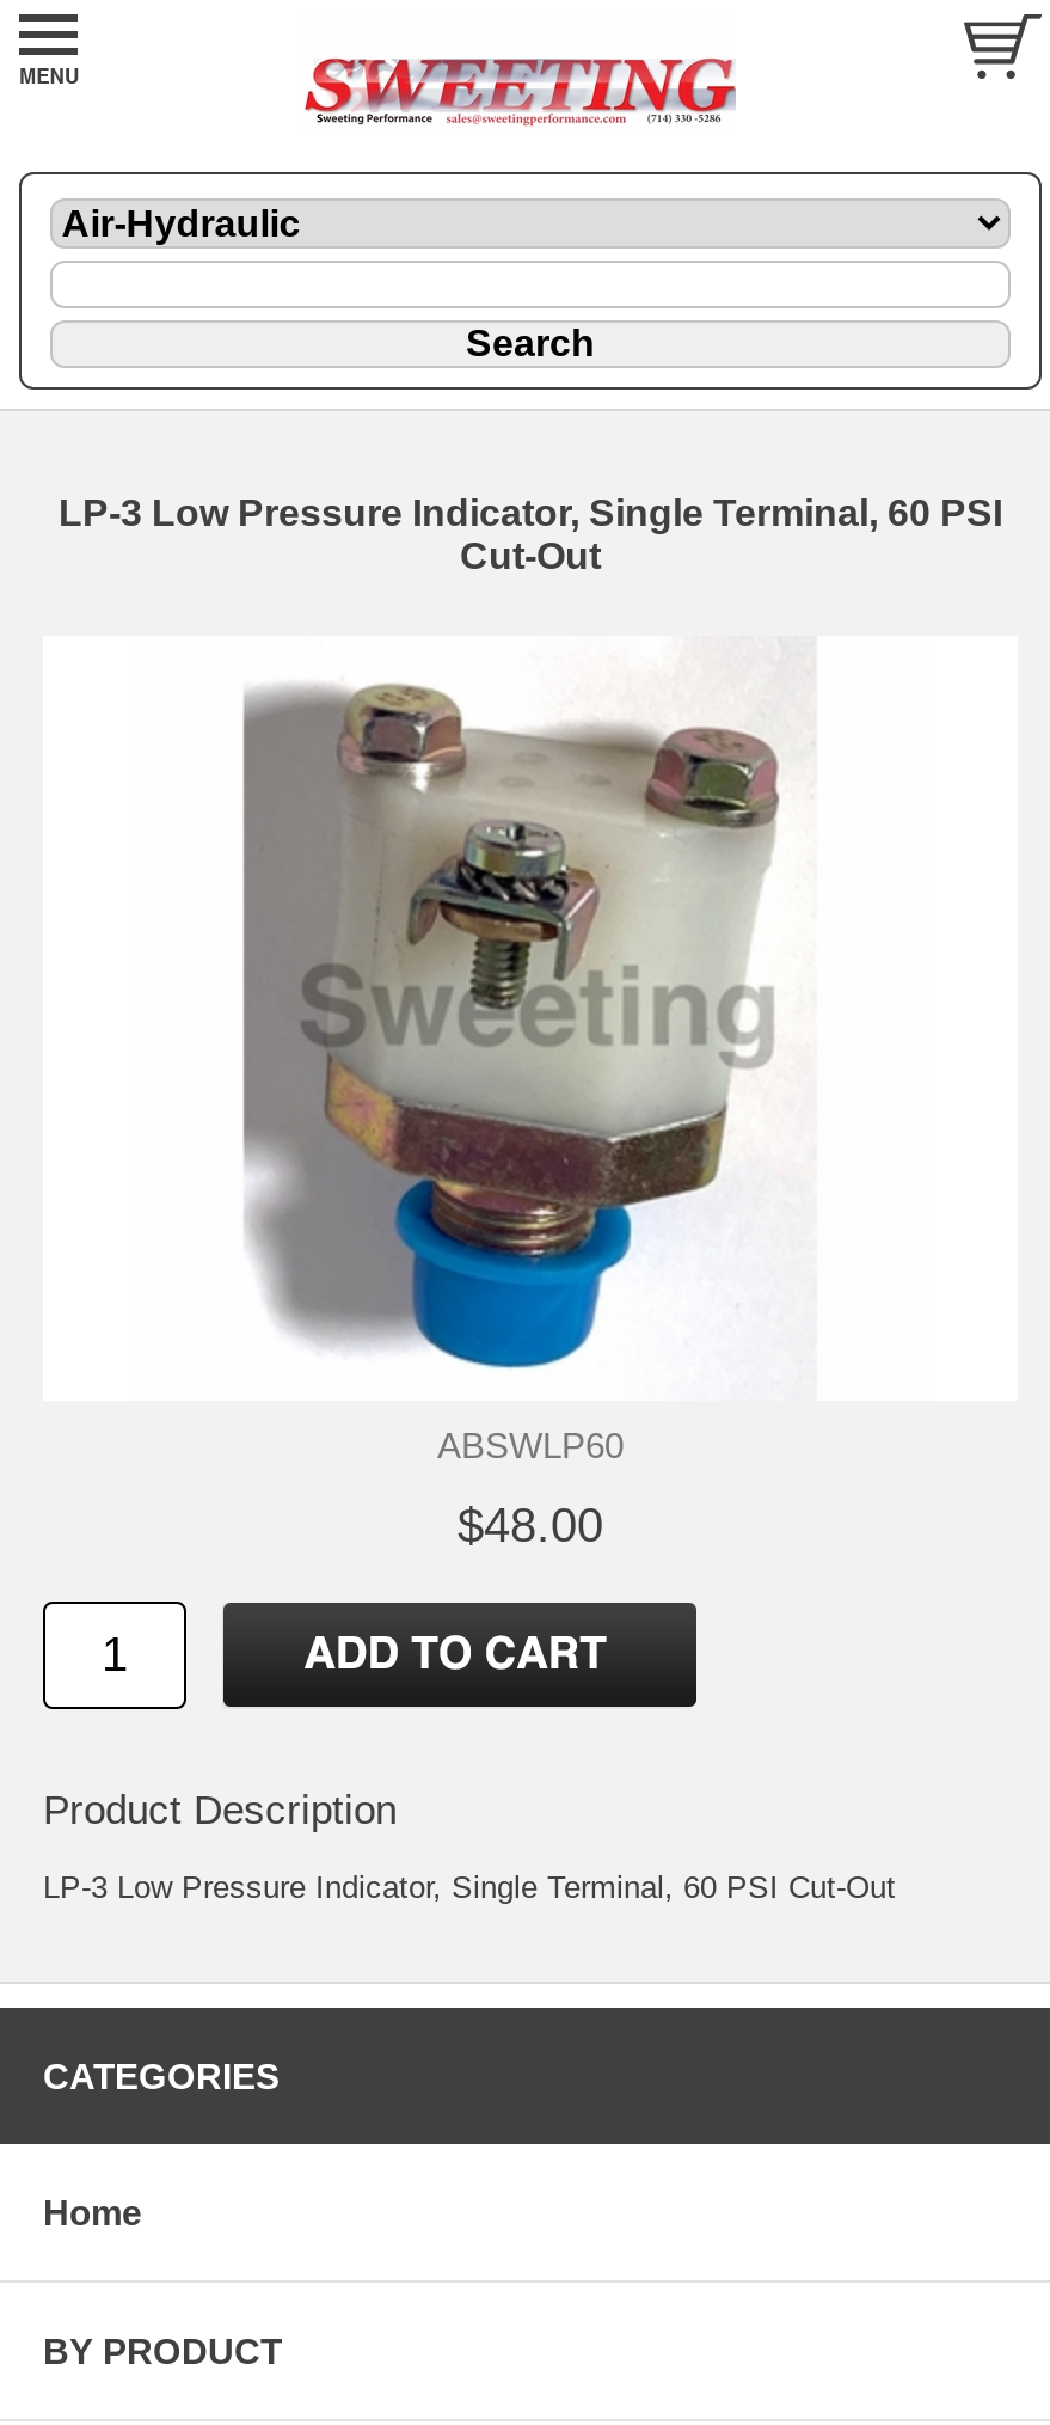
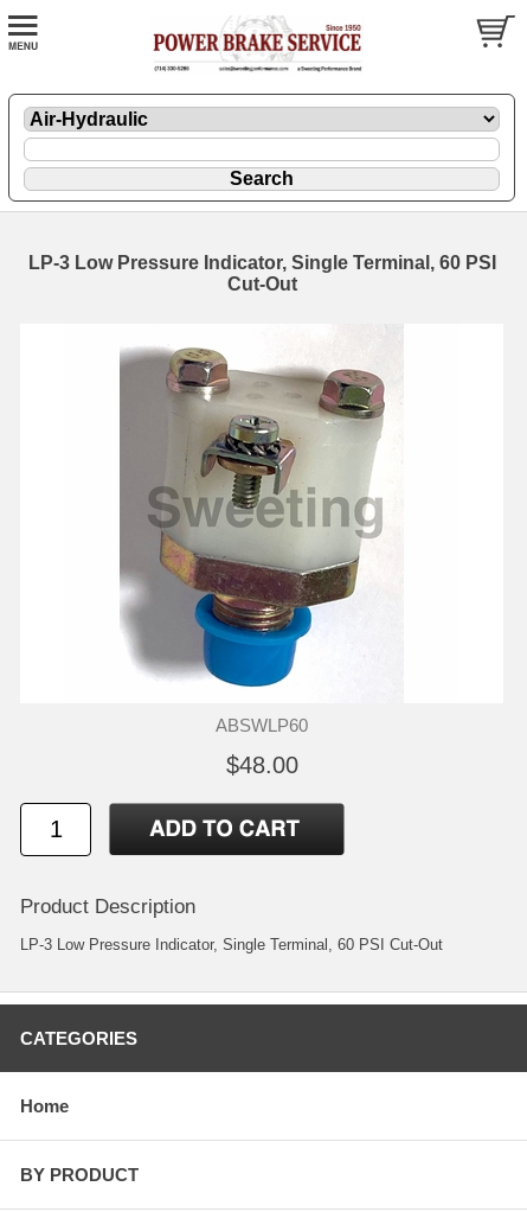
- [image]
+ [image]
